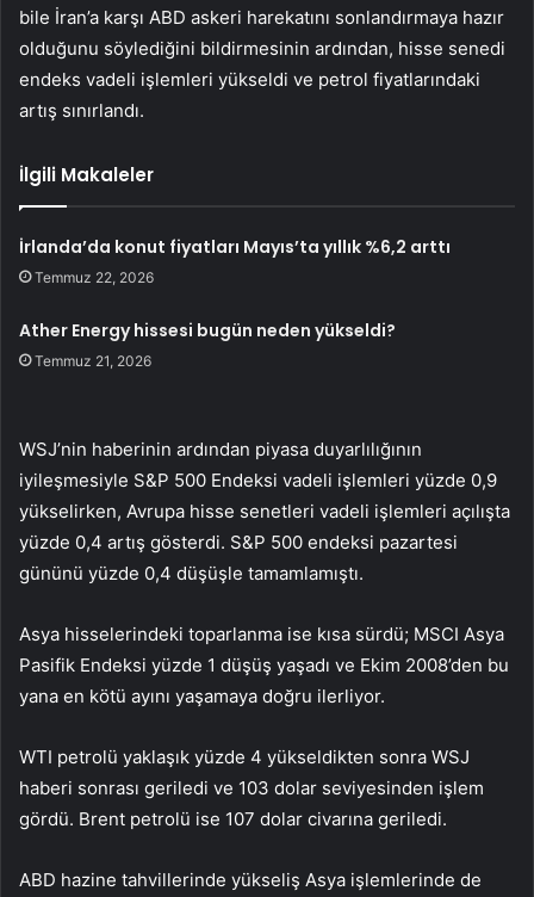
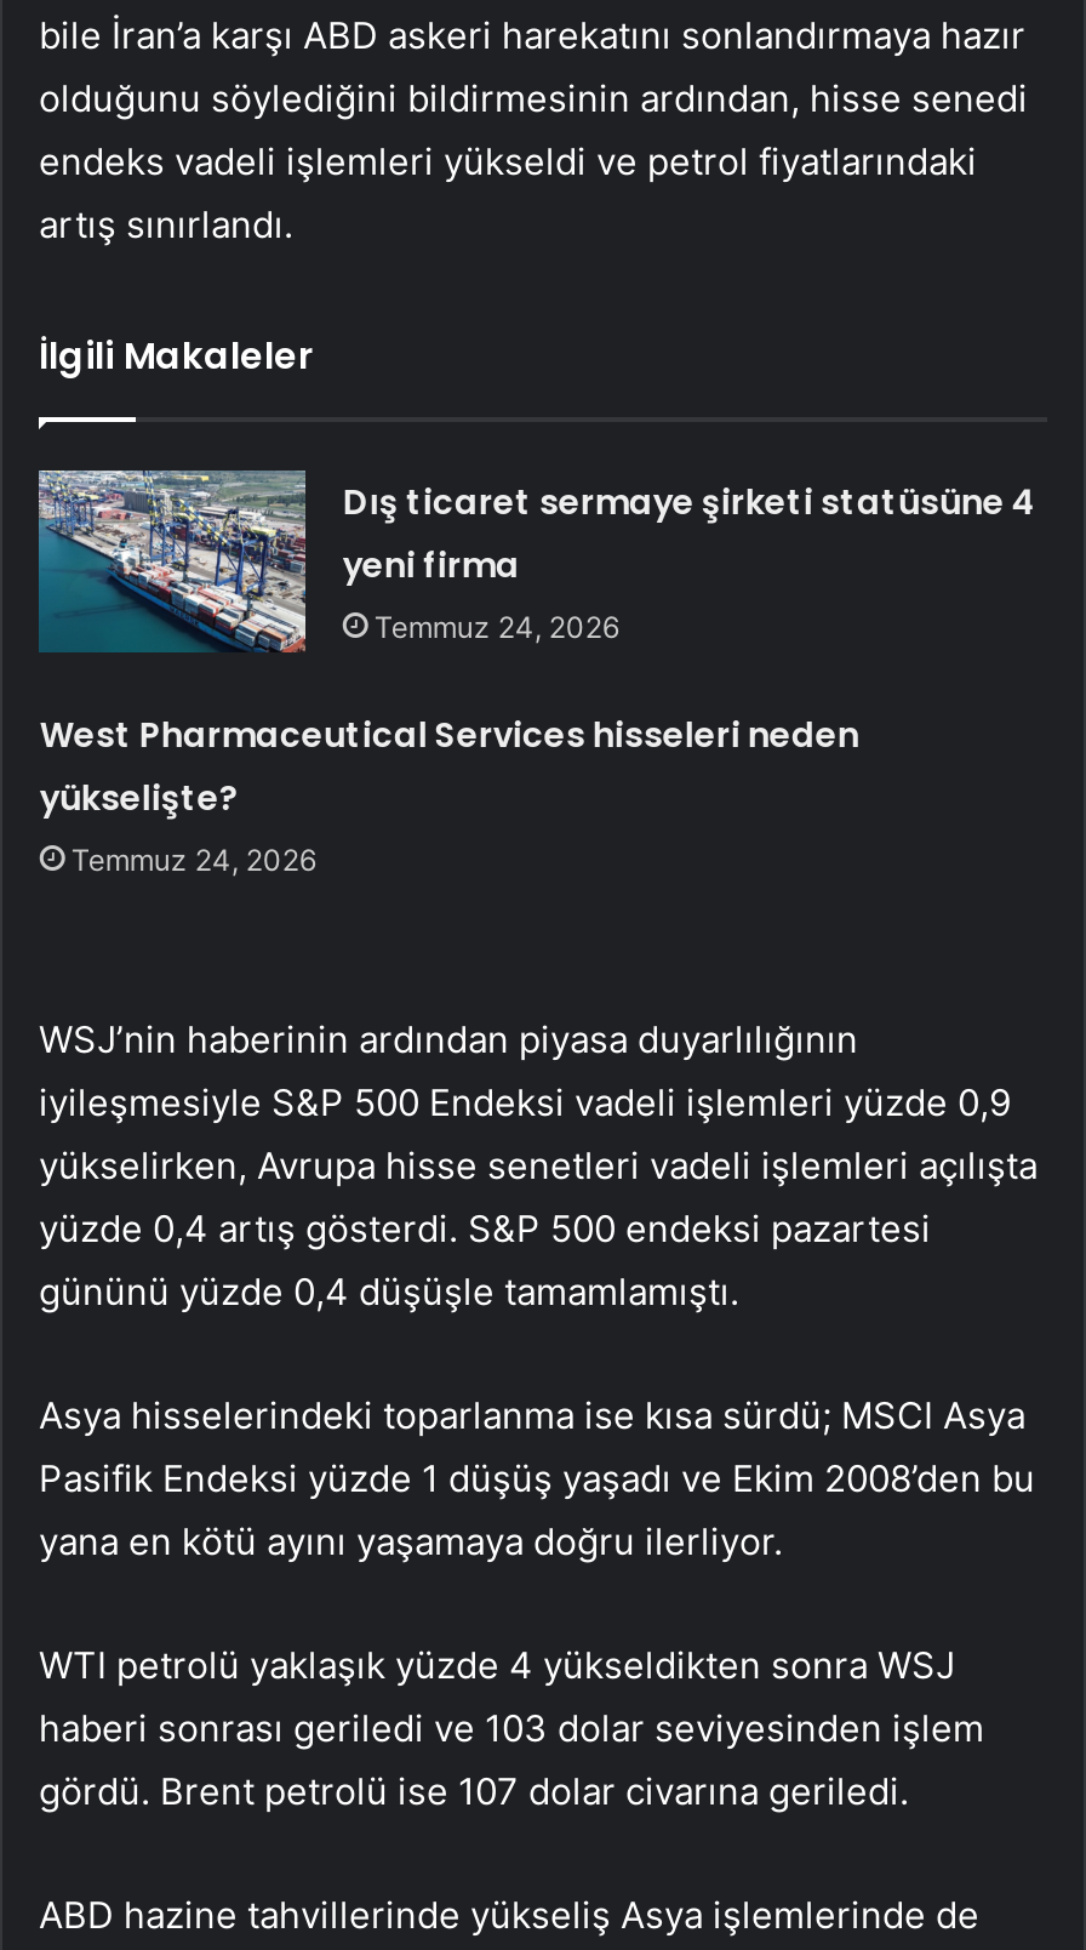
- İrlanda’da konut fiyatları Mayıs’ta yıllık %6,2 arttı
- Temmuz 22, 2026
+ Dış ticaret sermaye şirketi statüsüne 4
+ yeni firma
+ Temmuz 24, 2026

- Ather Energy hissesi bugün neden yükseldi?
- Temmuz 21, 2026
+ West Pharmaceutical Services hisseleri neden
+ yükselişte?
+ Temmuz 24, 2026
